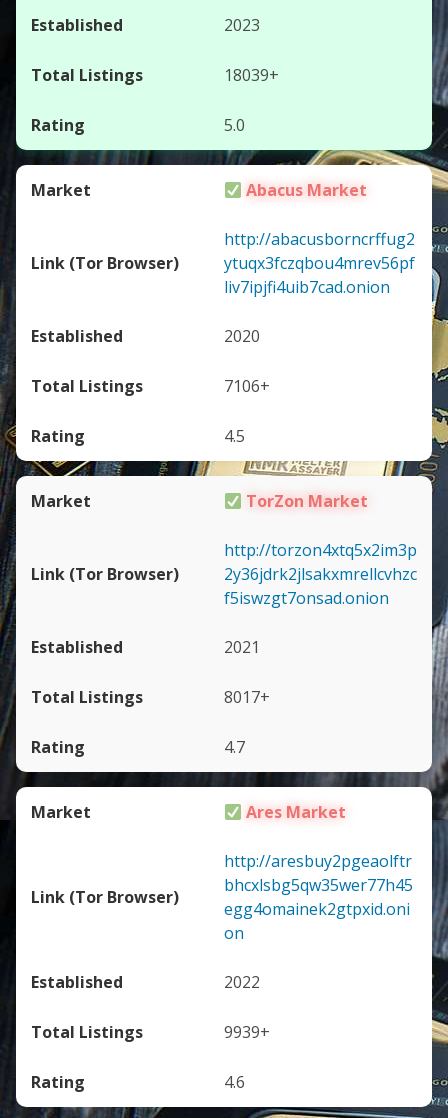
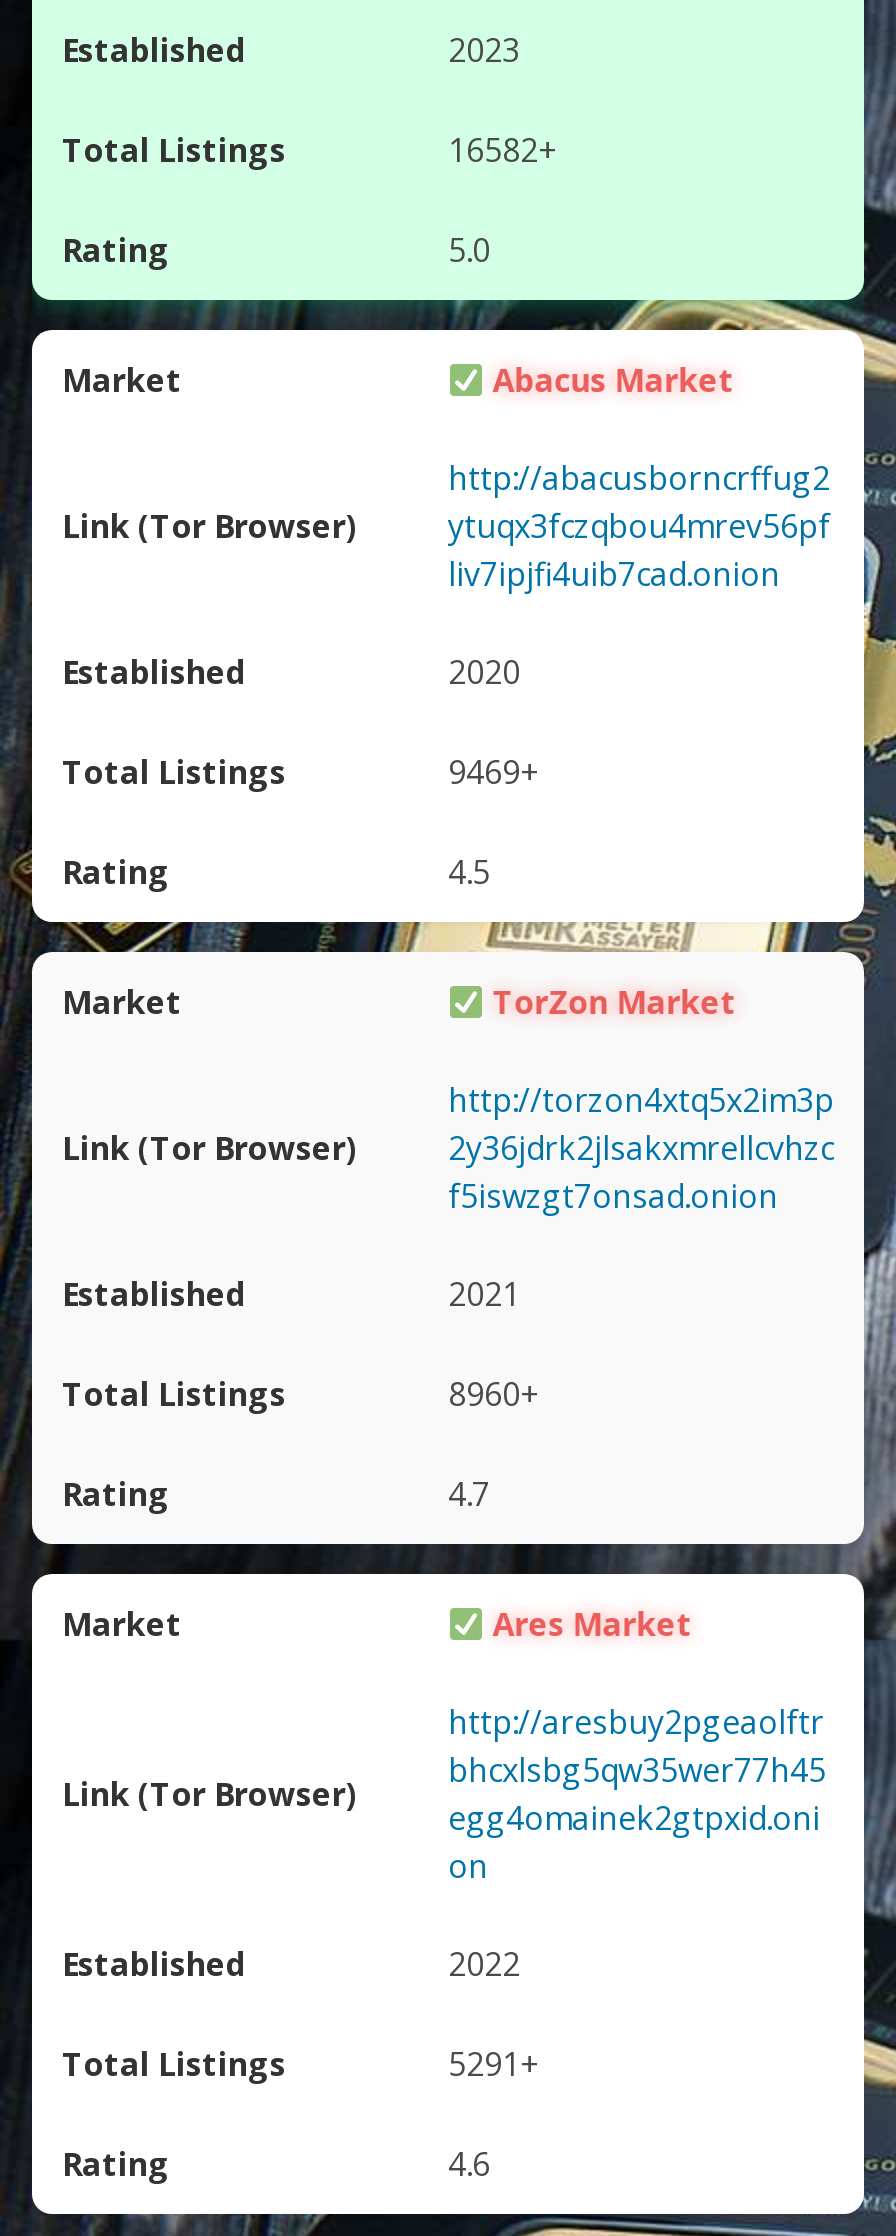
- 18039+
+ 16582+

- 7106+
+ 9469+

- 8017+
+ 8960+

- 9939+
+ 5291+
